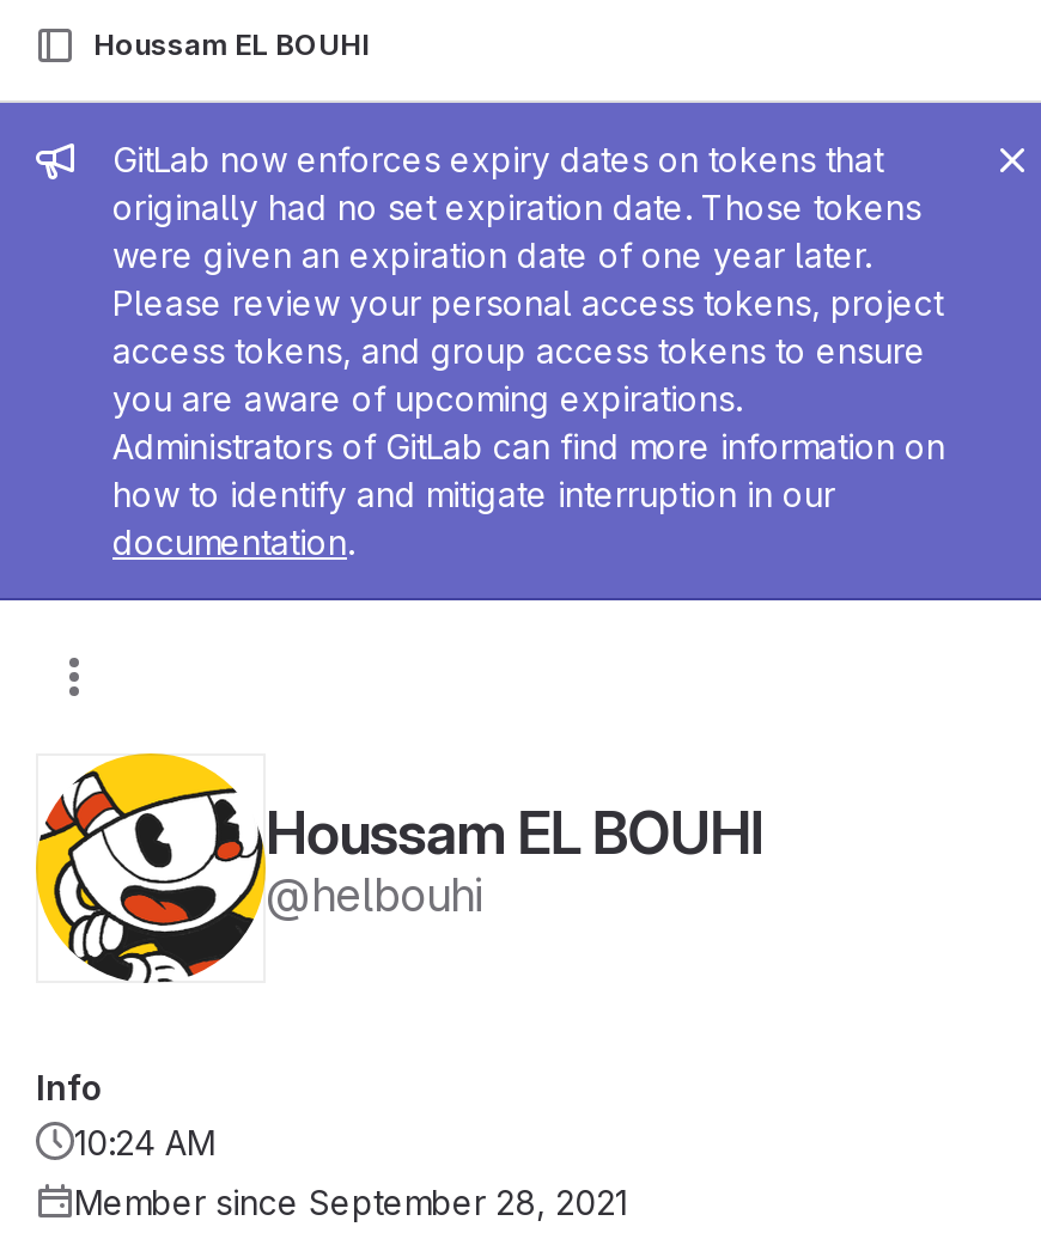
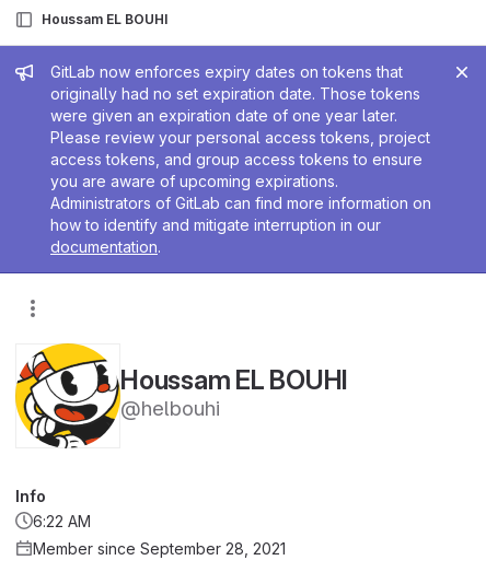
- 10:24 AM
+ 6:22 AM
